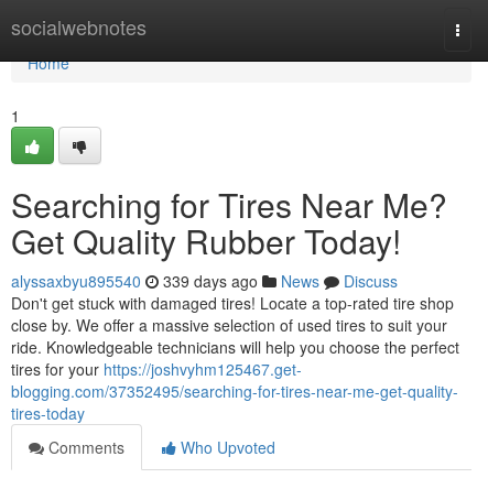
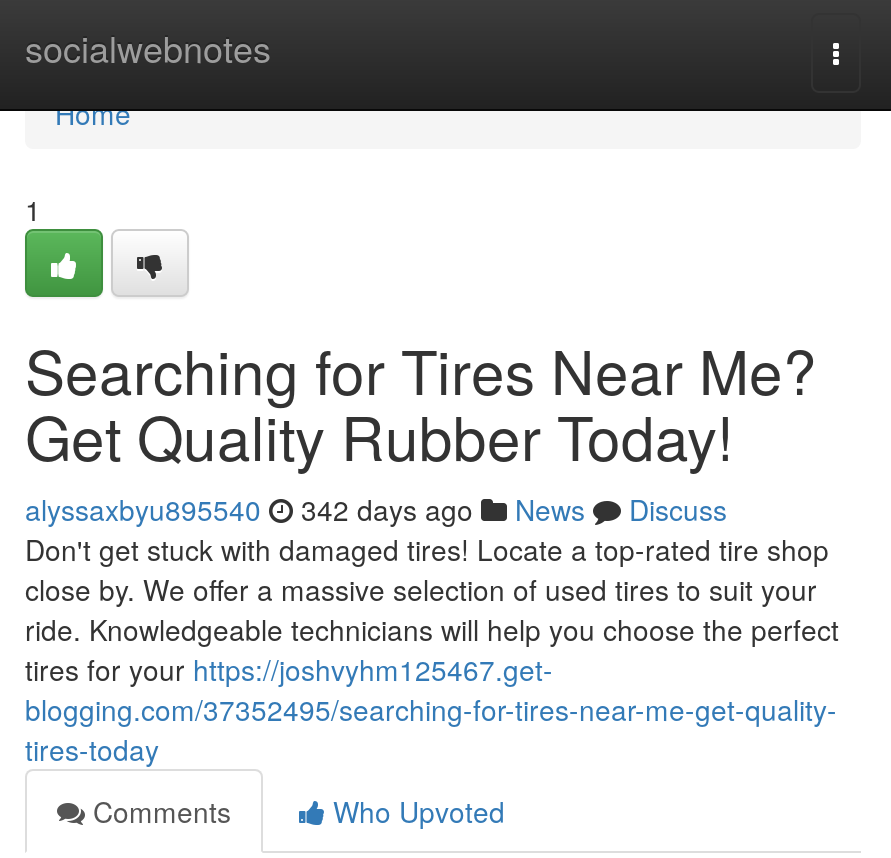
- alyssaxbyu895540 339 days ago News Discuss
+ alyssaxbyu895540 342 days ago News Discuss
